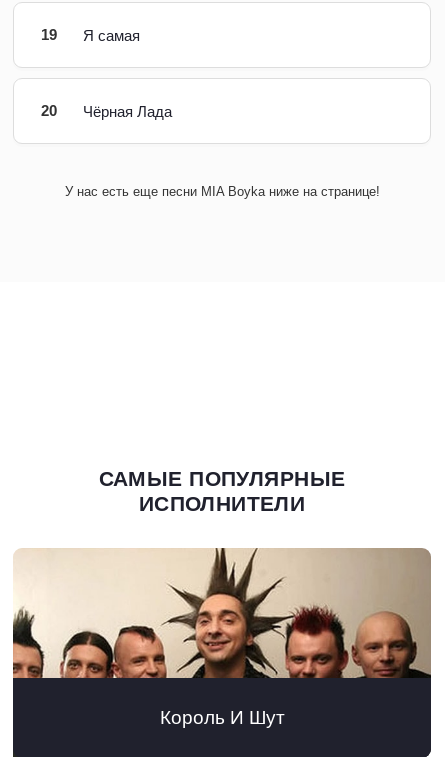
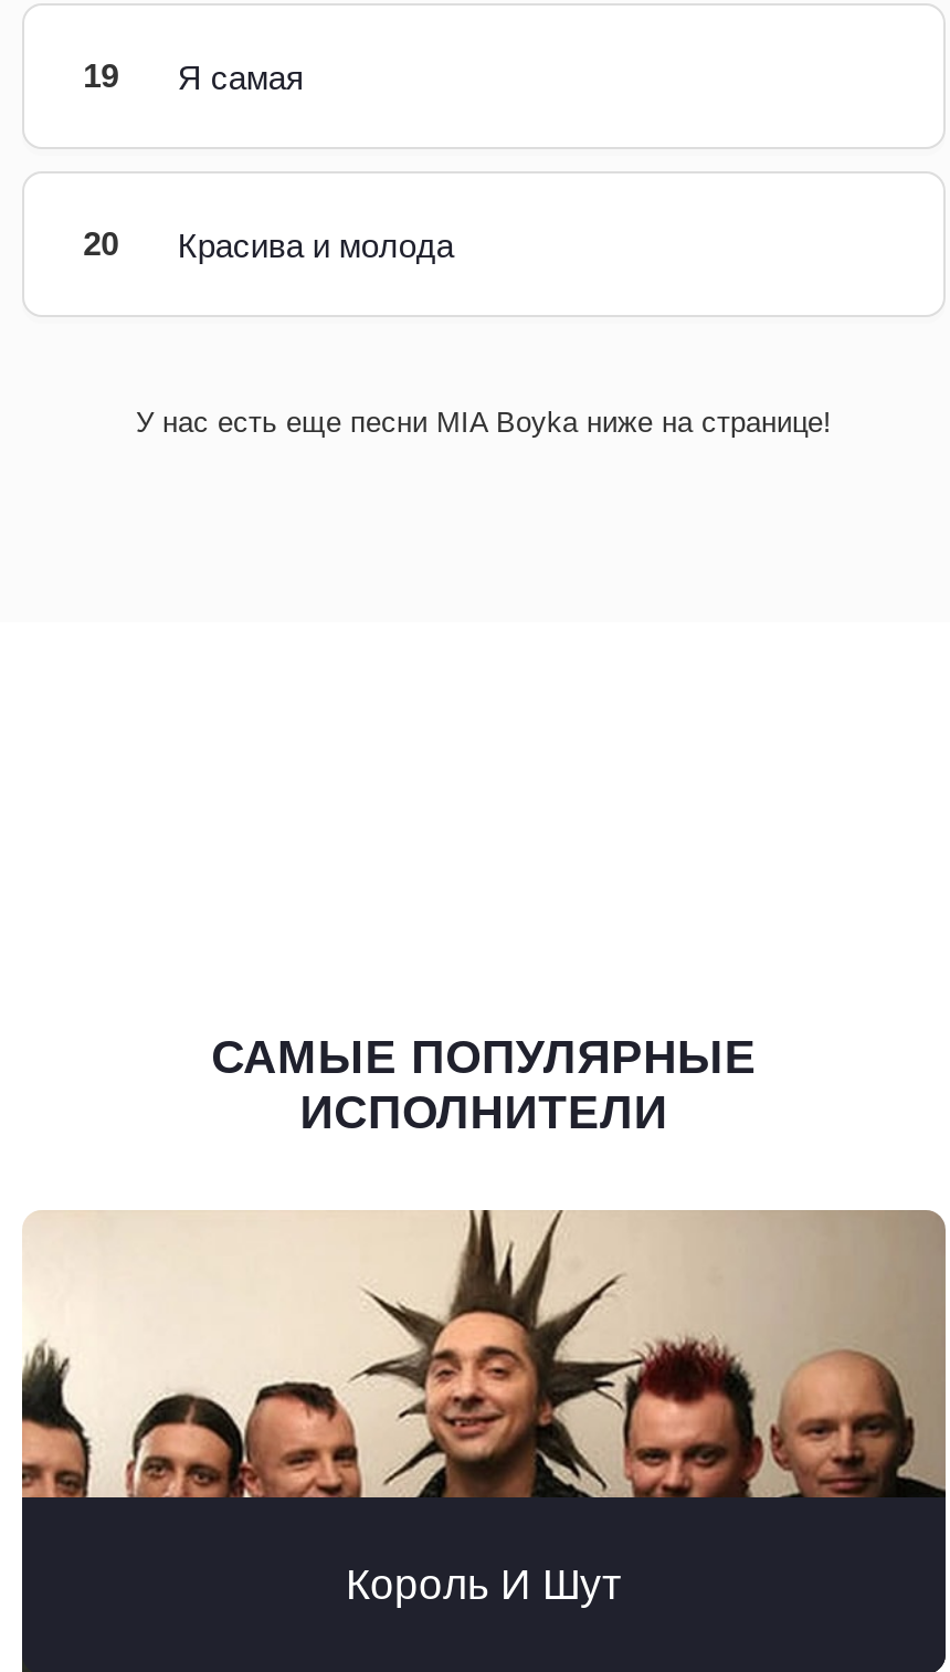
- Чёрная Лада
+ Красива и молода
